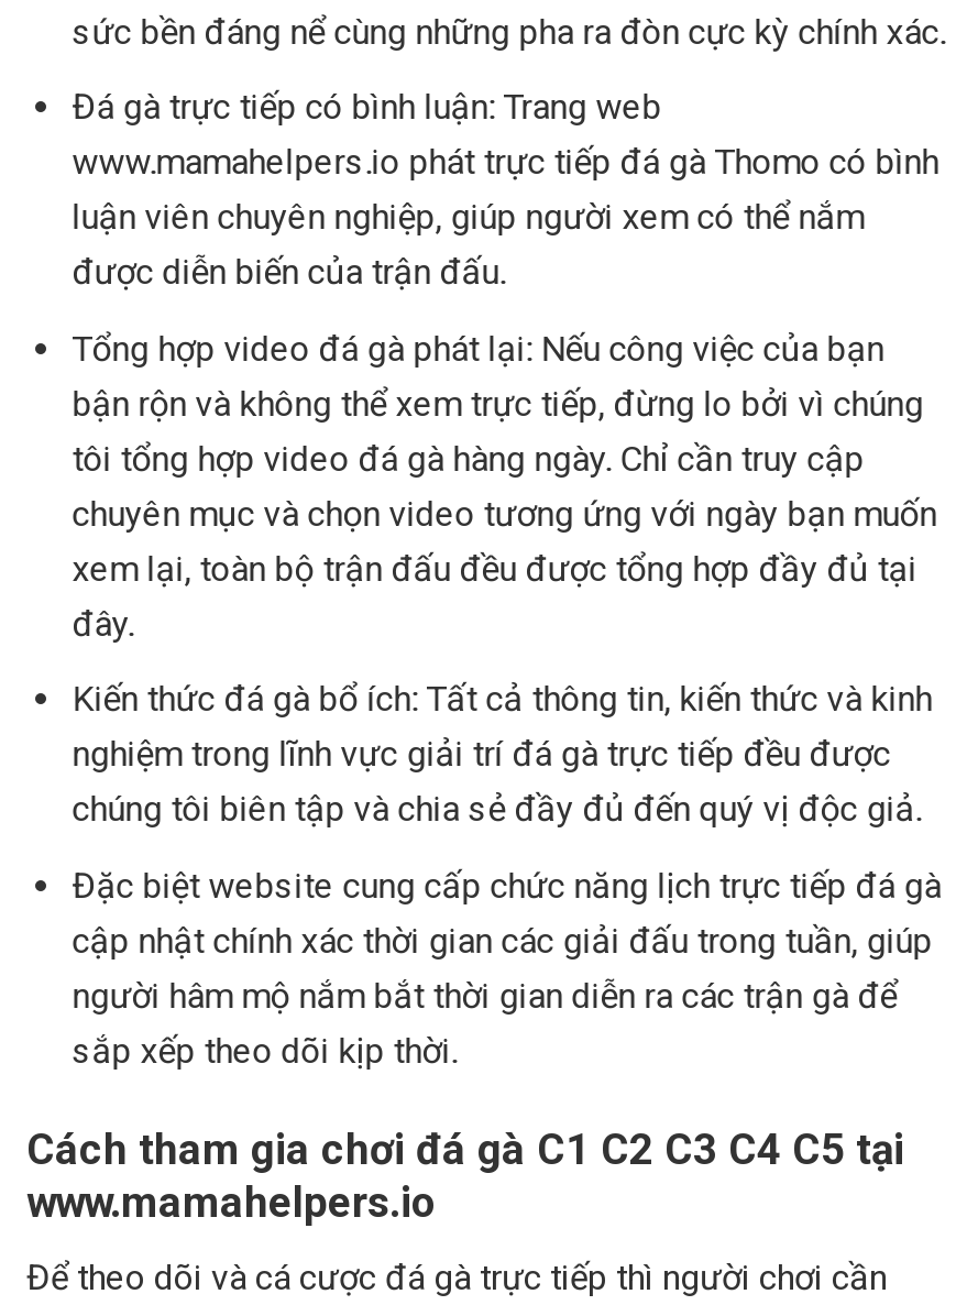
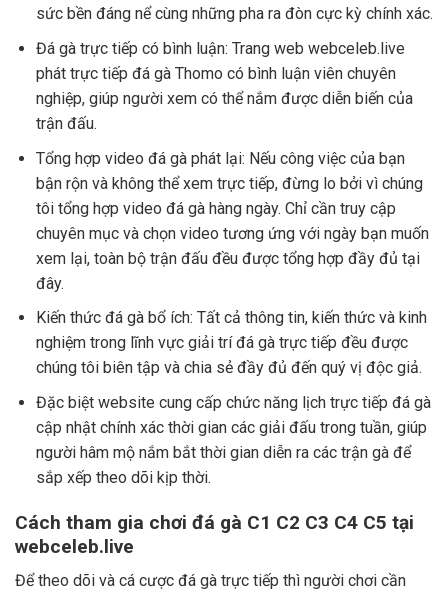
- Đá gà trực tiếp có bình luận: Trang web
- www.mamahelpers.io phát trực tiếp đá gà Thomo có bình
- luận viên chuyên nghiệp, giúp người xem có thể nắm
- được diễn biến của trận đấu.
+ Đá gà trực tiếp có bình luận: Trang web webceleb.live
+ phát trực tiếp đá gà Thomo có bình luận viên chuyên
+ nghiệp, giúp người xem có thể nắm được diễn biến của
+ trận đấu.

- www.mamahelpers.io
+ webceleb.live
